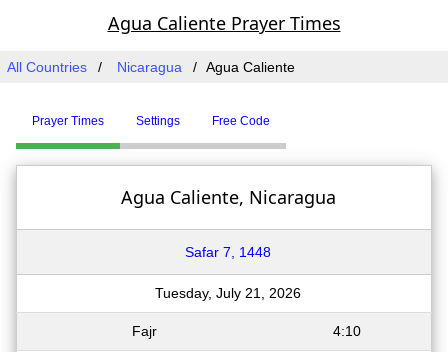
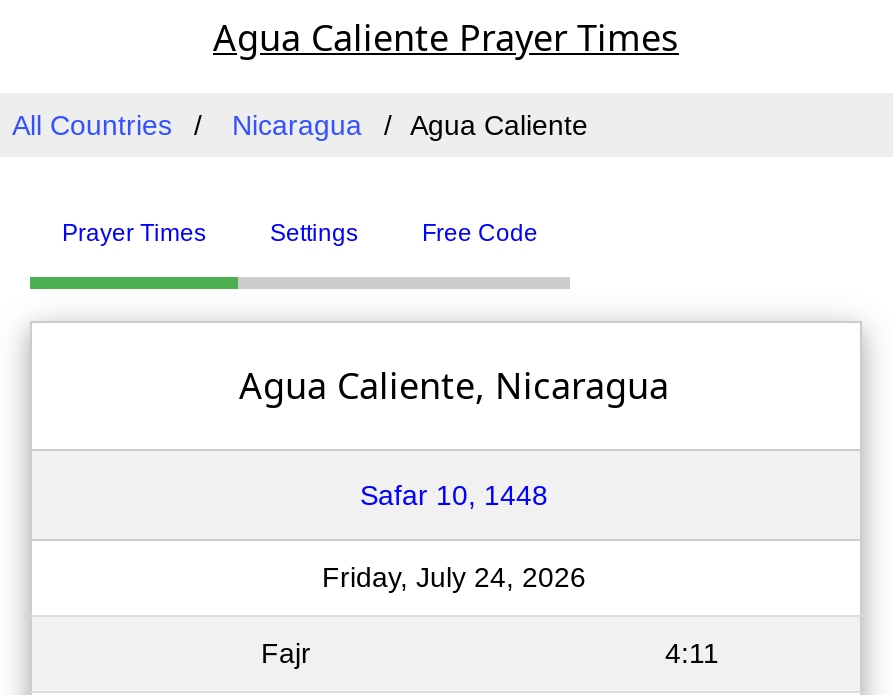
- Safar 7, 1448
+ Safar 10, 1448

- Tuesday, July 21, 2026
+ Friday, July 24, 2026

- 4:10
+ 4:11
